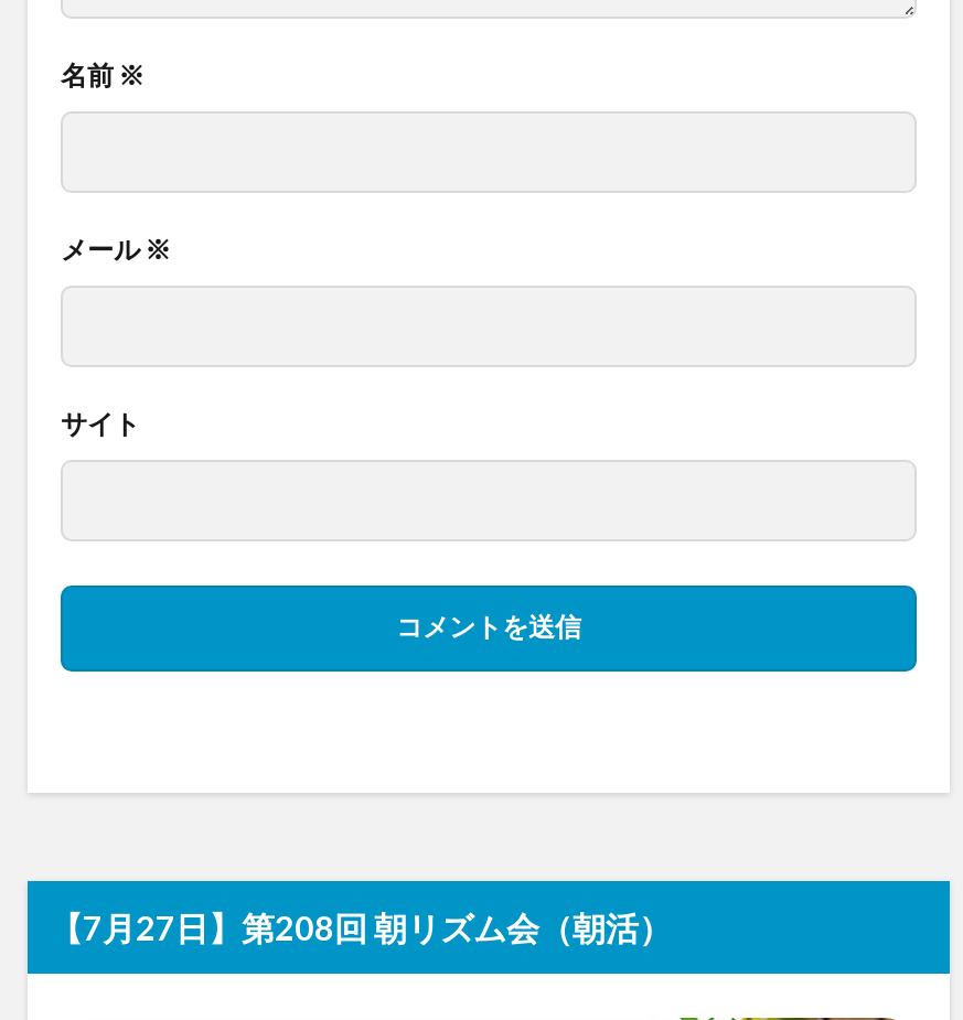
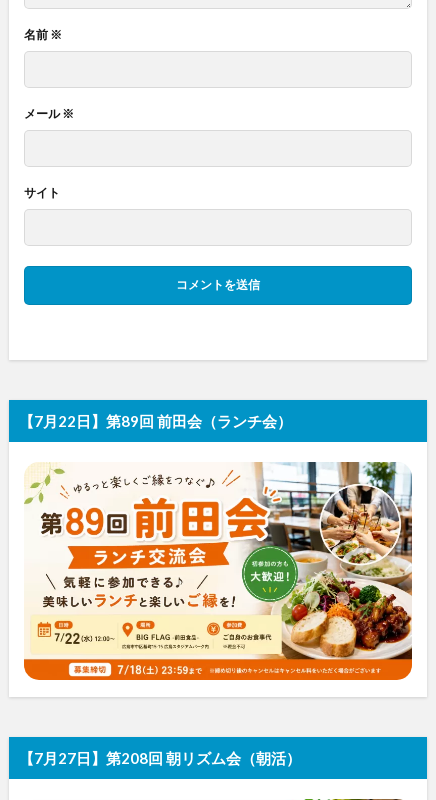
+ 【7月22日】第89回 前田会（ランチ会）

+ [image]
